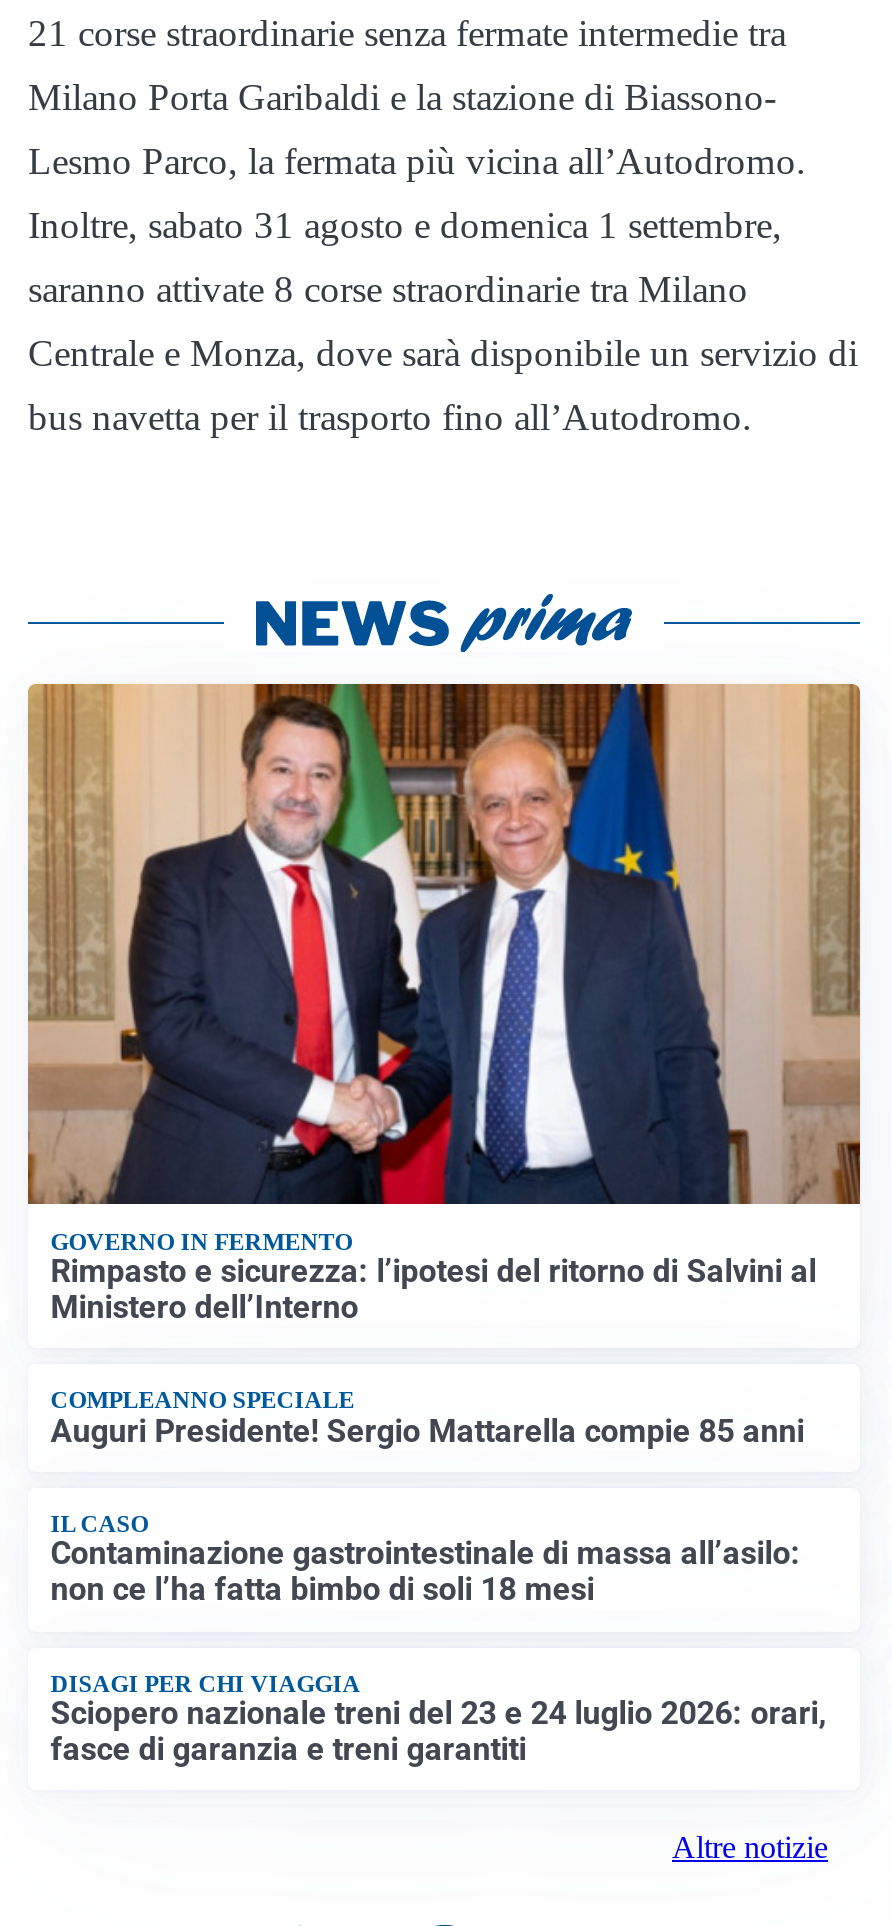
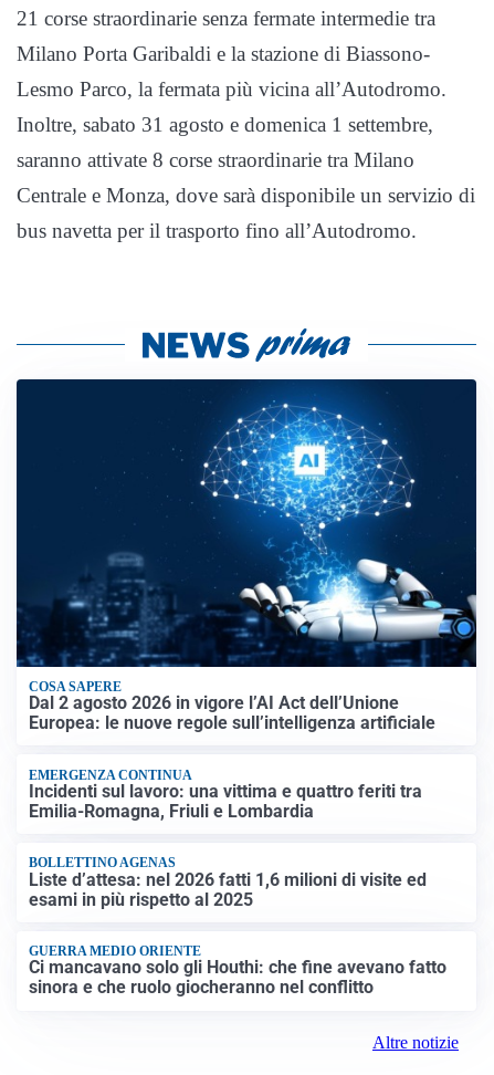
- [image]
- GOVERNO IN FERMENTO
- Rimpasto e sicurezza: l’ipotesi del ritorno di Salvini al
- Ministero dell’Interno
+ [image]
+ COSA SAPERE
+ Dal 2 agosto 2026 in vigore l’AI Act dell’Unione
+ Europea: le nuove regole sull’intelligenza artificiale

- COMPLEANNO SPECIALE
- Auguri Presidente! Sergio Mattarella compie 85 anni
+ EMERGENZA CONTINUA
+ Incidenti sul lavoro: una vittima e quattro feriti tra
+ Emilia-Romagna, Friuli e Lombardia

- IL CASO
- Contaminazione gastrointestinale di massa all’asilo:
- non ce l’ha fatta bimbo di soli 18 mesi
+ BOLLETTINO AGENAS
+ Liste d’attesa: nel 2026 fatti 1,6 milioni di visite ed
+ esami in più rispetto al 2025

- DISAGI PER CHI VIAGGIA
- Sciopero nazionale treni del 23 e 24 luglio 2026: orari,
- fasce di garanzia e treni garantiti
+ GUERRA MEDIO ORIENTE
+ Ci mancavano solo gli Houthi: che fine avevano fatto
+ sinora e che ruolo giocheranno nel conflitto
